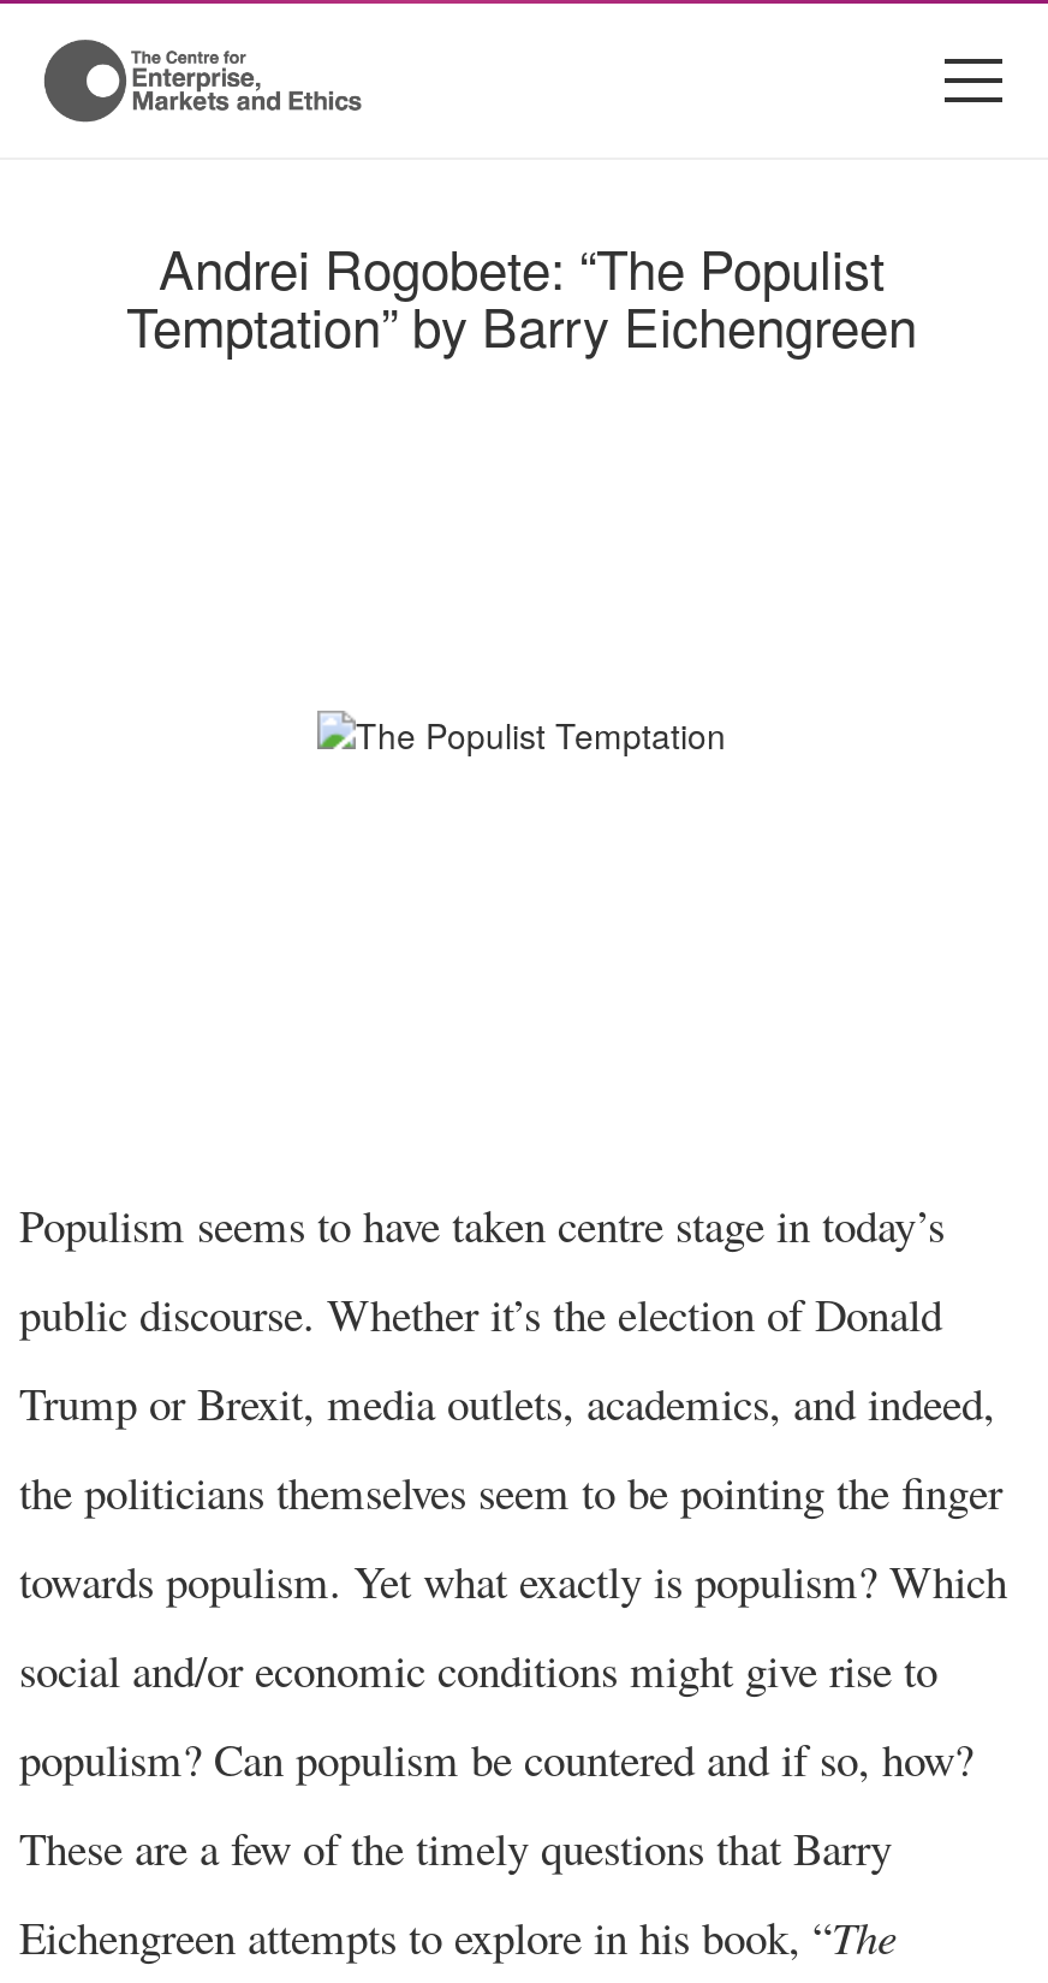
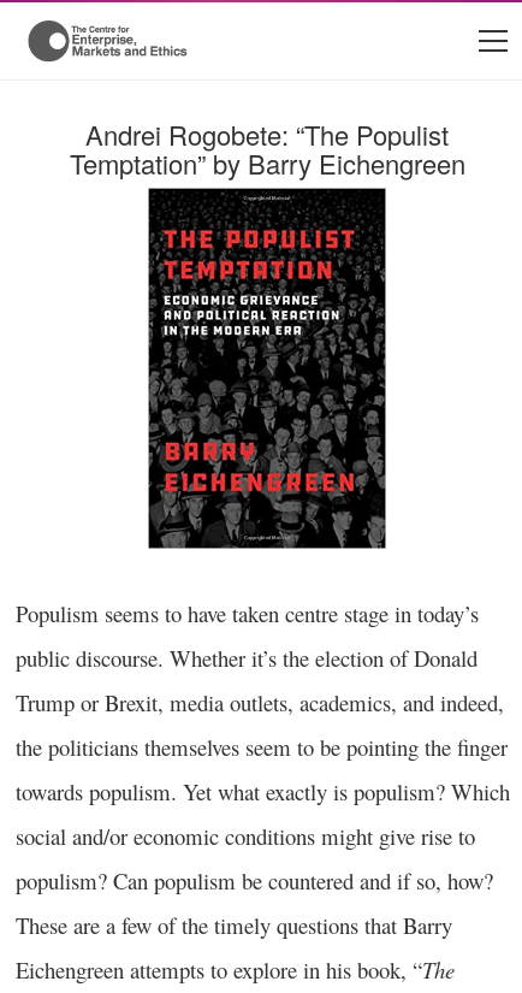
+ [image]
